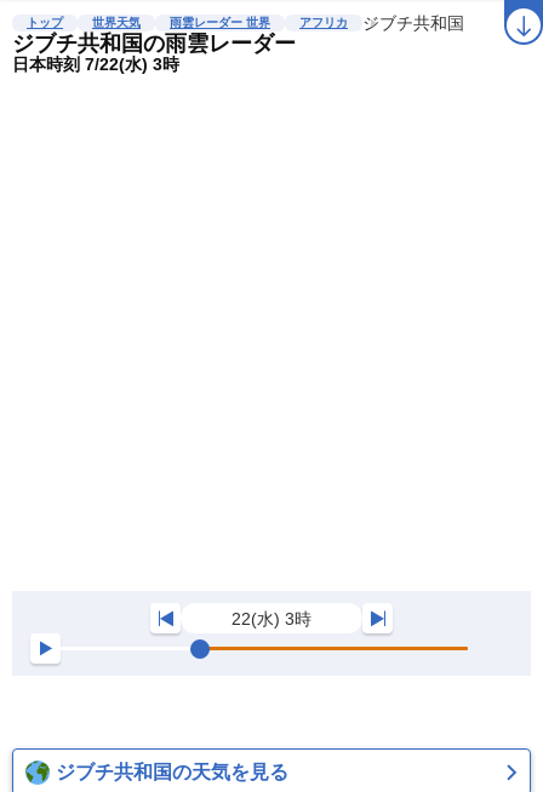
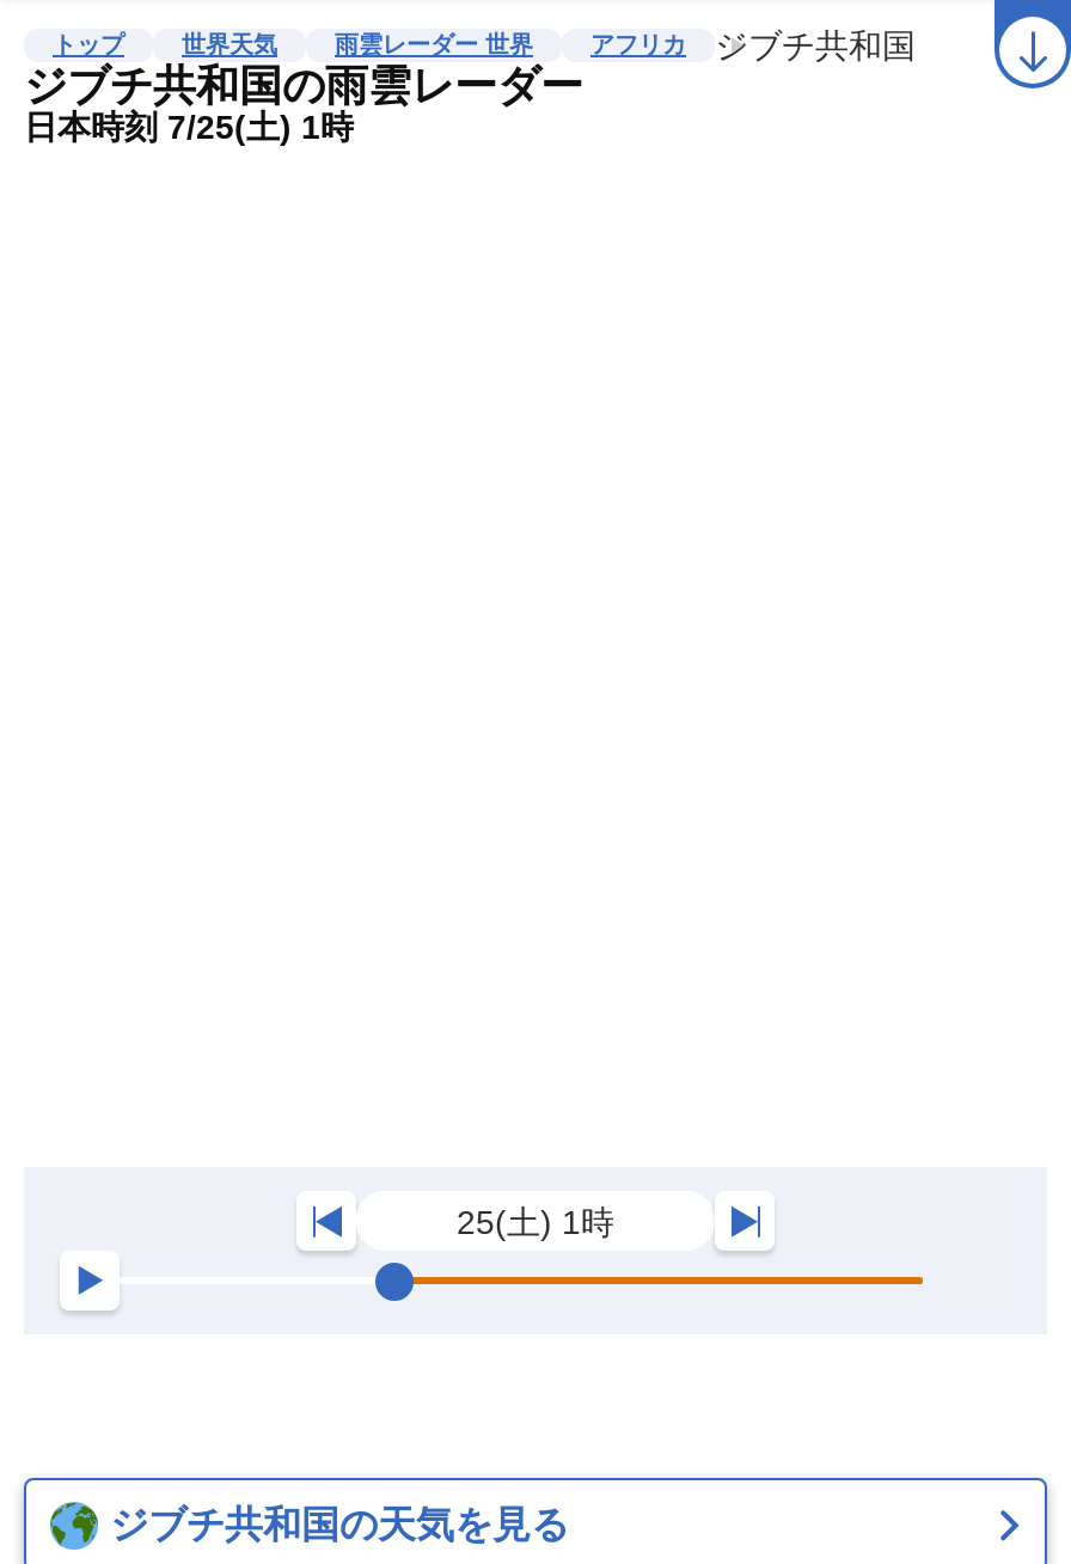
- 日本時刻 7/22(水) 3時
+ 日本時刻 7/25(土) 1時

- 22(水) 3時
+ 25(土) 1時
